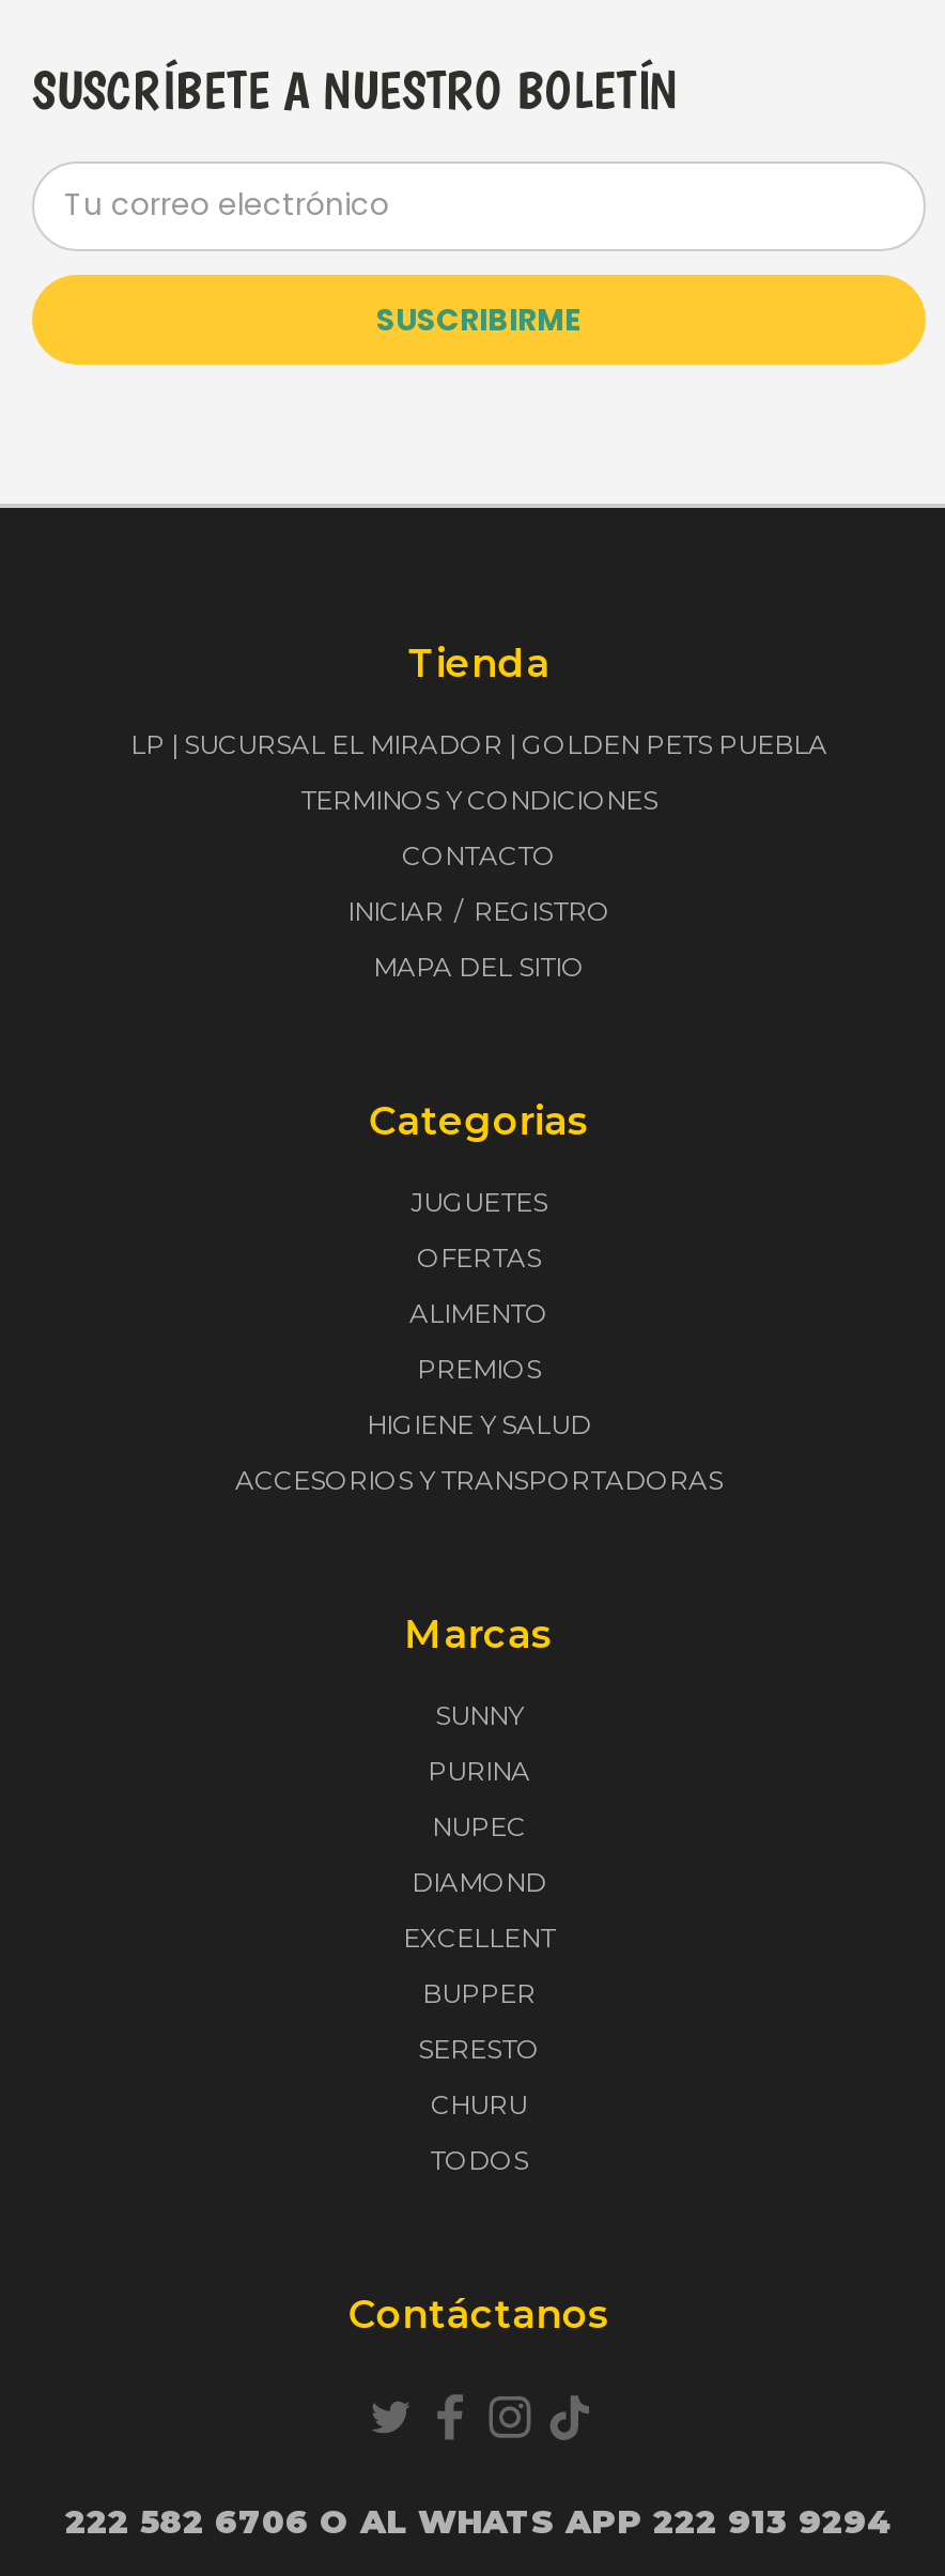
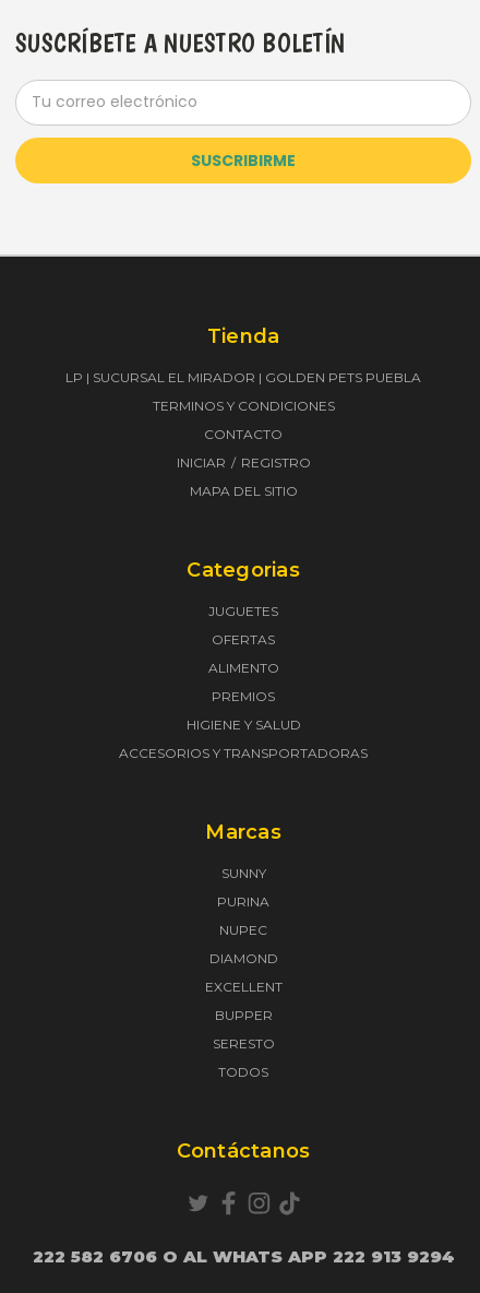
- CHURU
